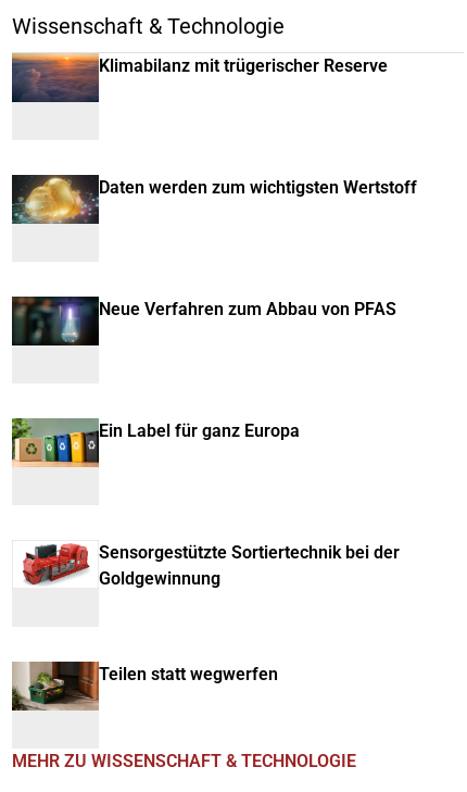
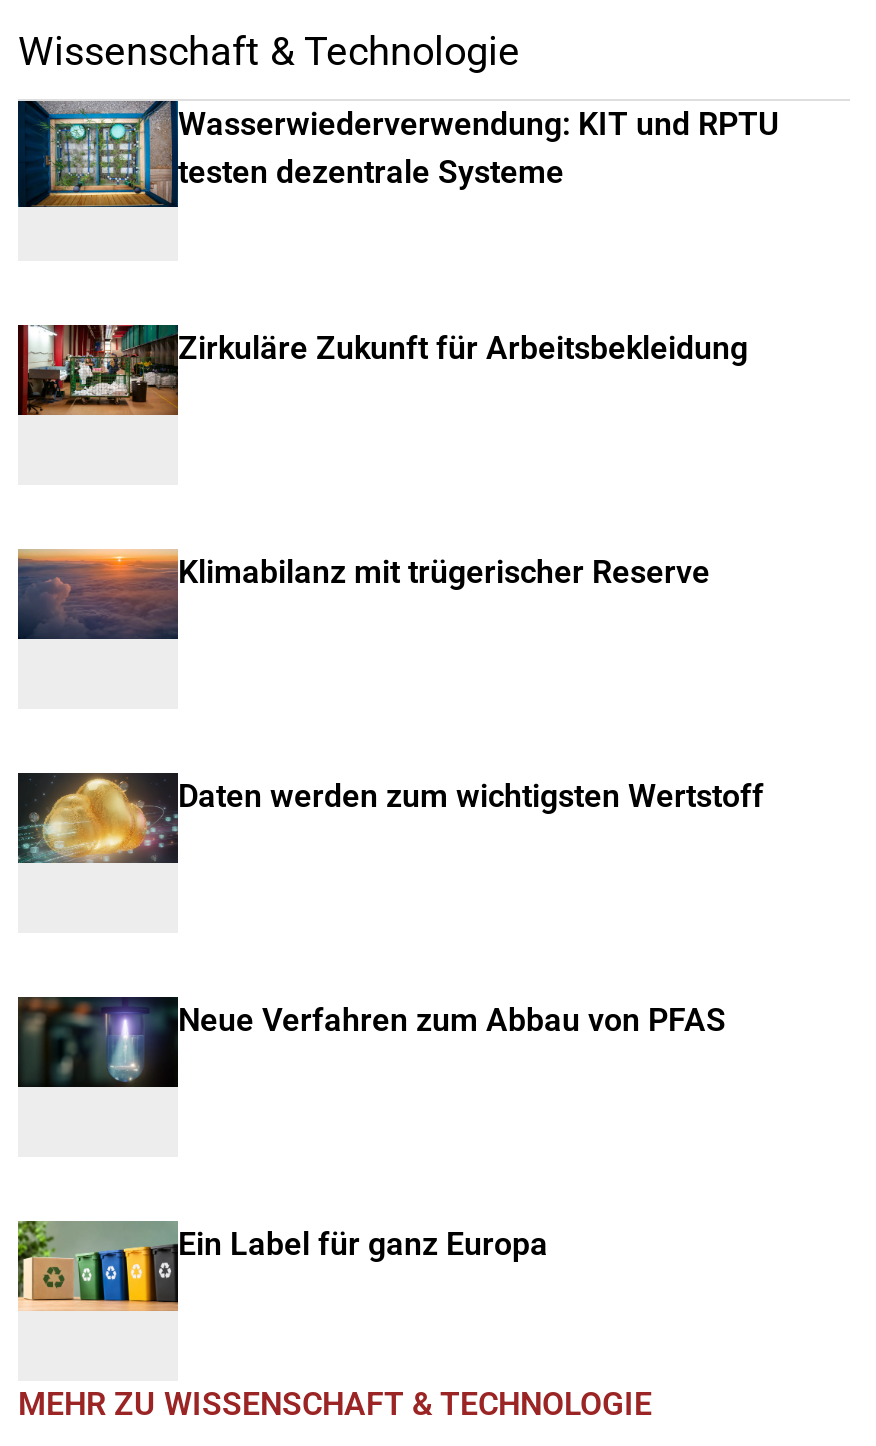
+ [image]
+ Wasserwiederverwendung: KIT und RPTU
+ testen dezentrale Systeme

+ [image]
+ Zirkuläre Zukunft für Arbeitsbekleidung

moved down: [image] | Klimabilanz mit trügerischer Reserve | Daten werden zum wichtigsten Wertstoff | Neue Verfahren zum Abbau von PFAS | Ein Label für ganz Europa

moved down: [image]

- [image]
- Sensorgestützte Sortiertechnik bei der
- Goldgewinnung

- [image]
- Teilen statt wegwerfen
